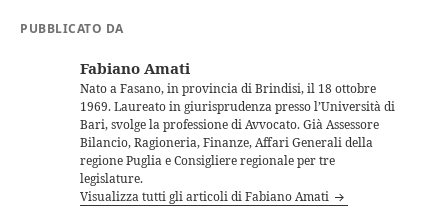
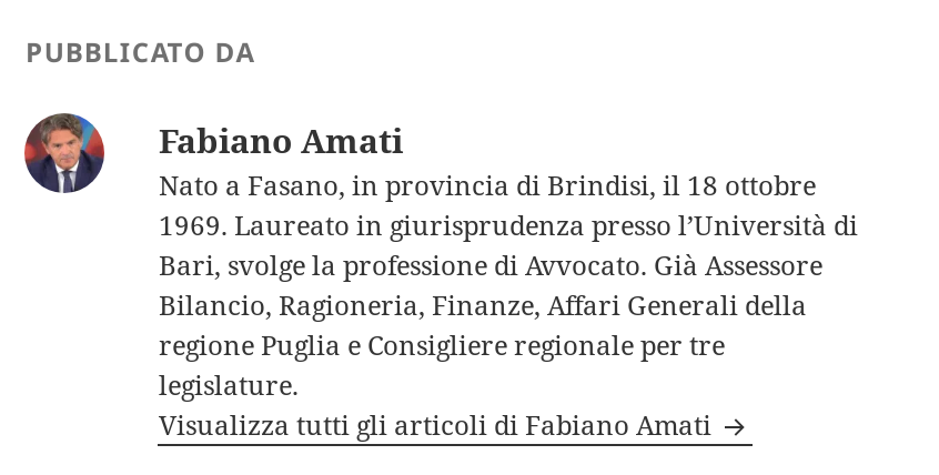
+ [image]
